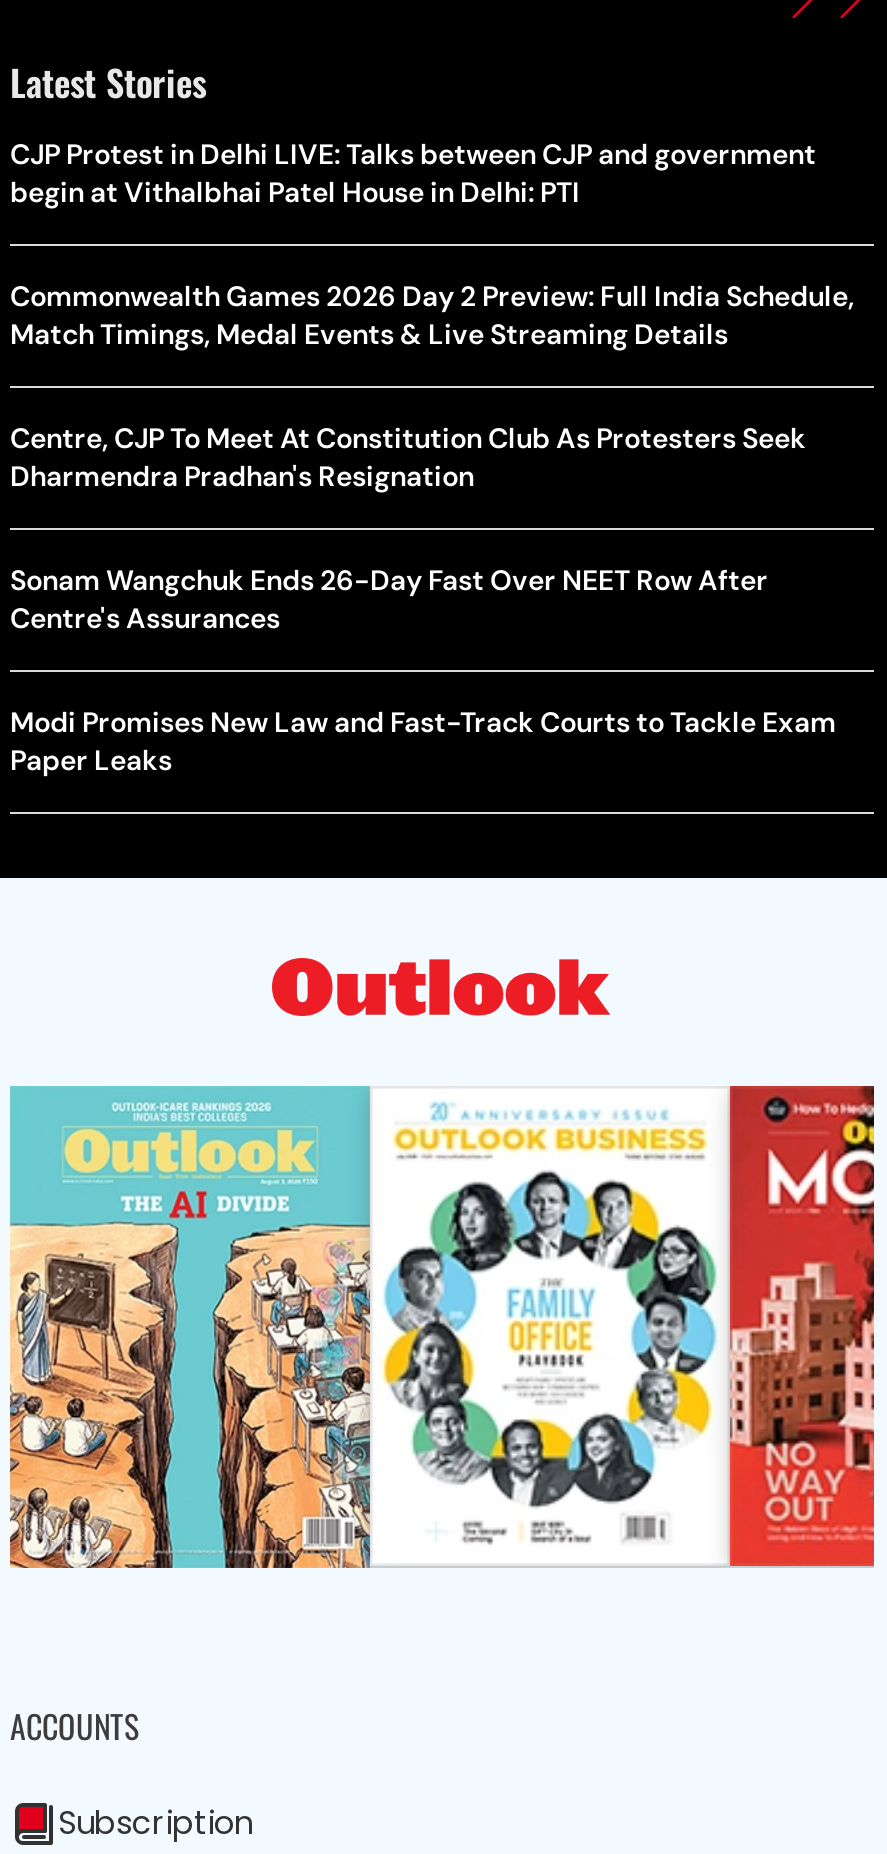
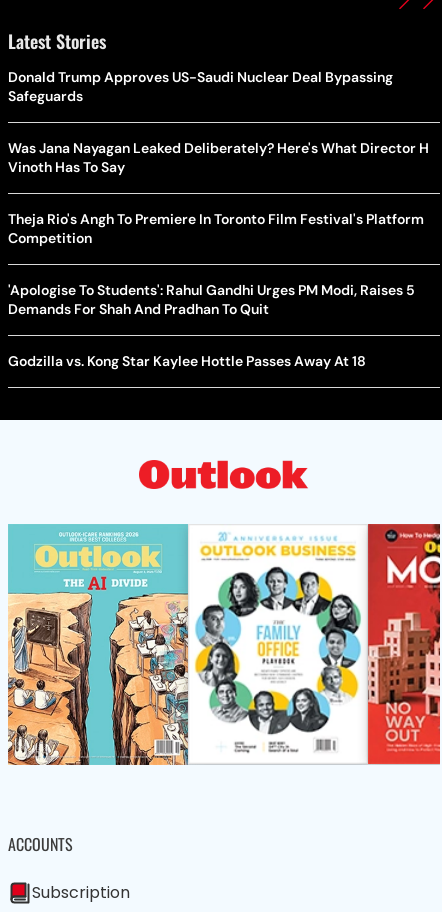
- CJP Protest in Delhi LIVE: Talks between CJP and government
- begin at Vithalbhai Patel House in Delhi: PTI
+ Donald Trump Approves US-Saudi Nuclear Deal Bypassing
+ Safeguards

- Commonwealth Games 2026 Day 2 Preview: Full India Schedule,
- Match Timings, Medal Events & Live Streaming Details
+ Was Jana Nayagan Leaked Deliberately? Here's What Director H
+ Vinoth Has To Say

- Centre, CJP To Meet At Constitution Club As Protesters Seek
- Dharmendra Pradhan's Resignation
+ Theja Rio's Angh To Premiere In Toronto Film Festival's Platform
+ Competition

- Sonam Wangchuk Ends 26-Day Fast Over NEET Row After
- Centre's Assurances
+ 'Apologise To Students': Rahul Gandhi Urges PM Modi, Raises 5
+ Demands For Shah And Pradhan To Quit

- Modi Promises New Law and Fast-Track Courts to Tackle Exam
- Paper Leaks
+ Godzilla vs. Kong Star Kaylee Hottle Passes Away At 18
